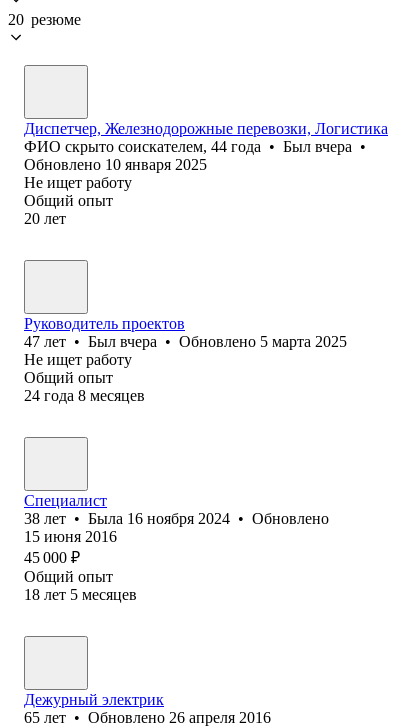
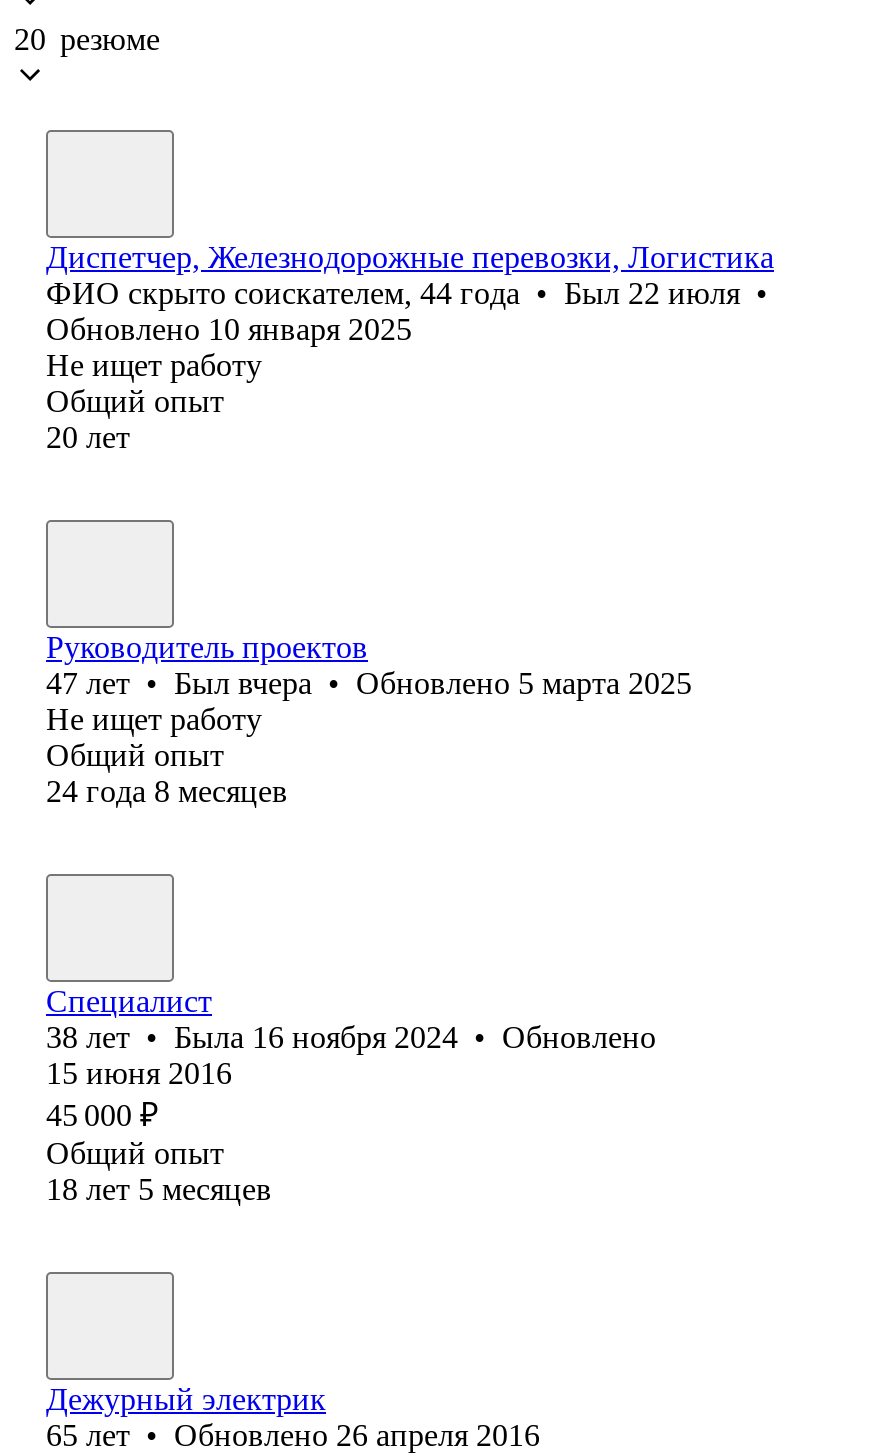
- ФИО скрыто соискателем, 44 года • Был вчера •
+ ФИО скрыто соискателем, 44 года • Был 22 июля •
